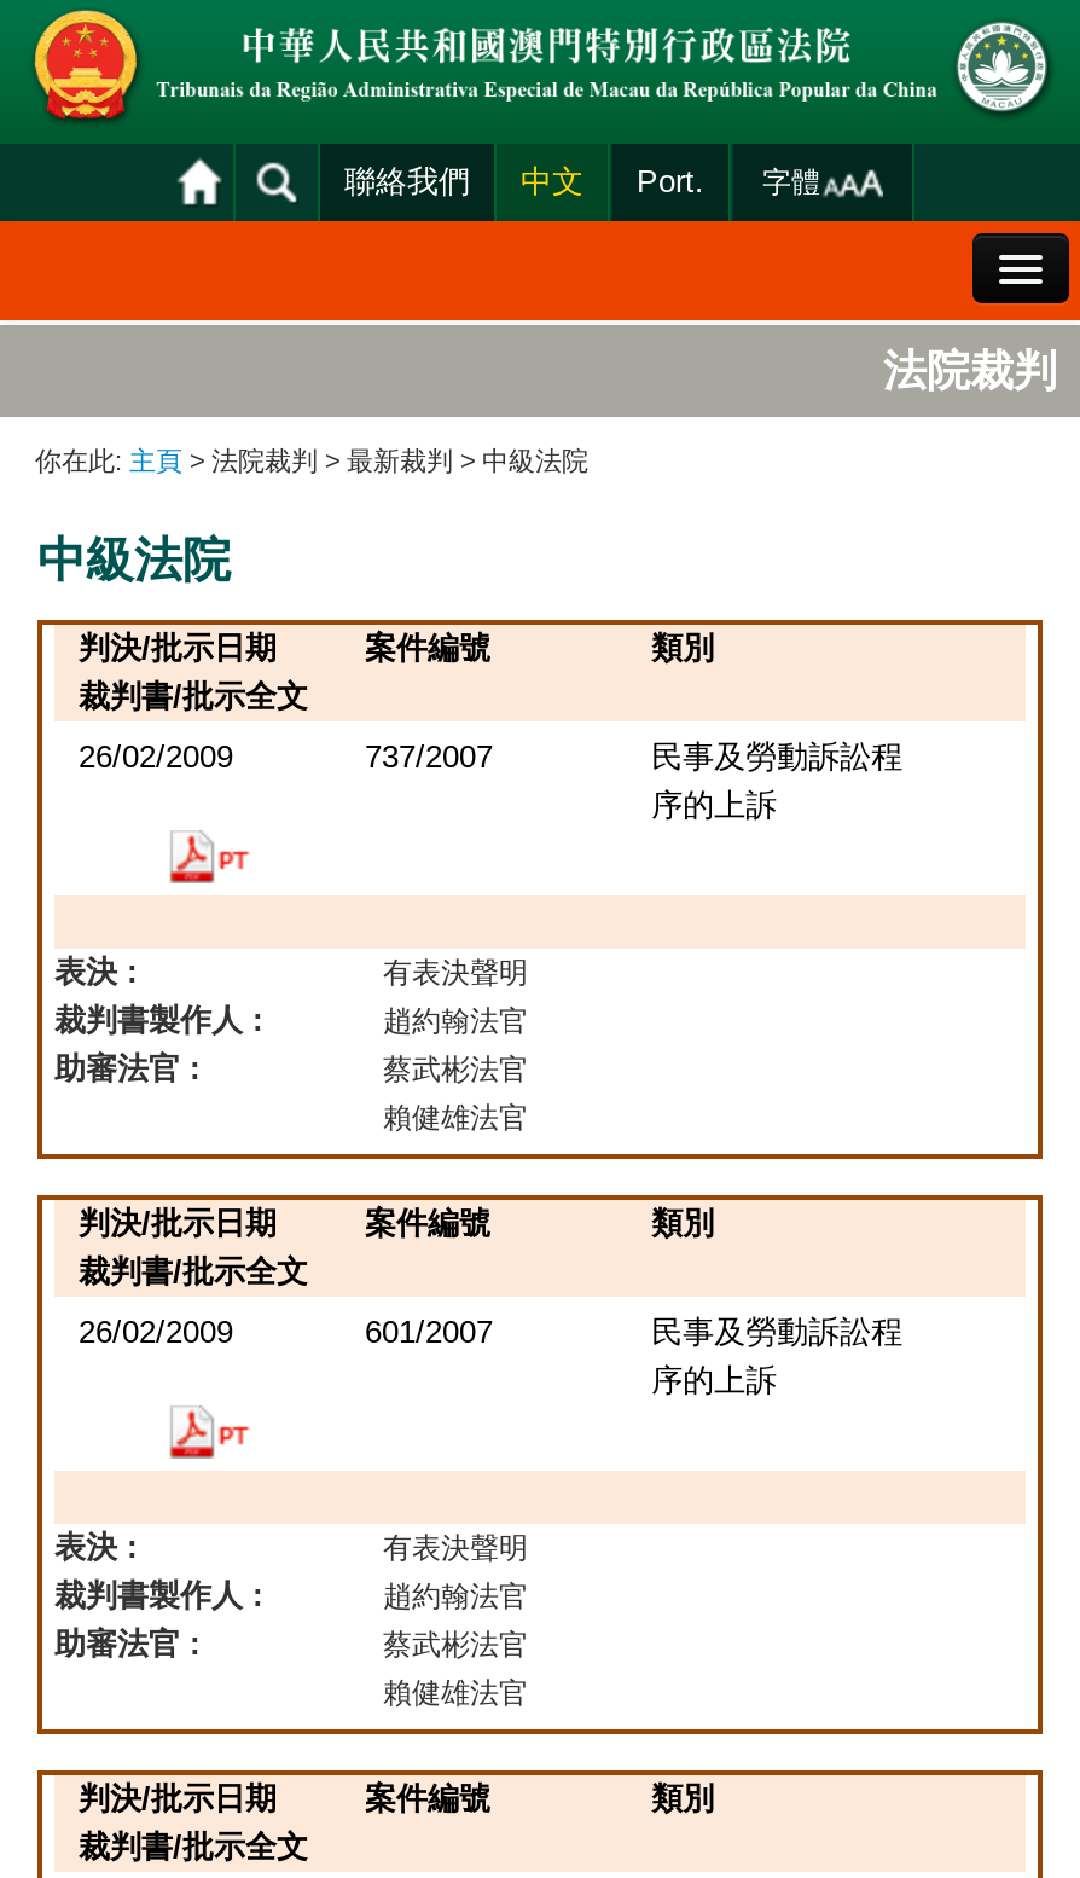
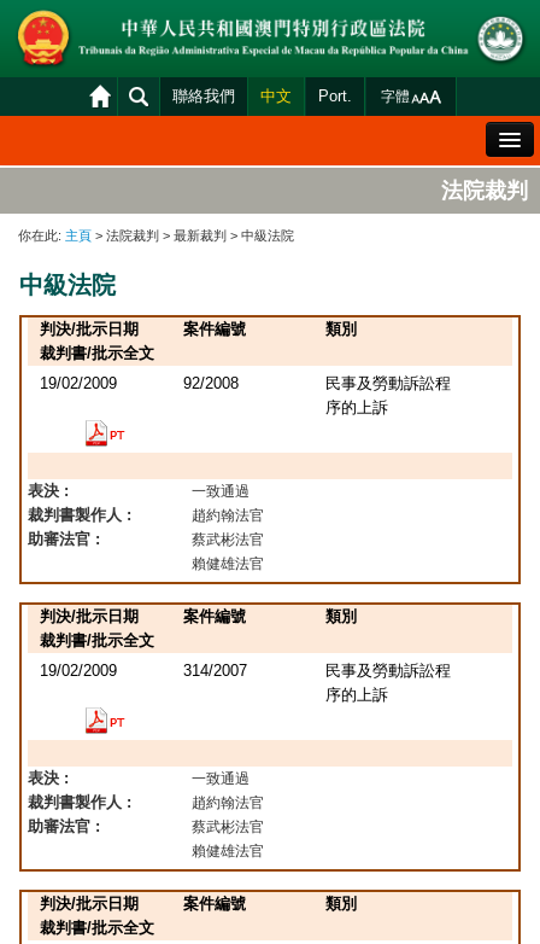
- 26/02/2009
+ 19/02/2009

- 737/2007
+ 92/2008

- 有表決聲明
+ 一致通過

- 26/02/2009
+ 19/02/2009

- 601/2007
+ 314/2007

- 有表決聲明
+ 一致通過
